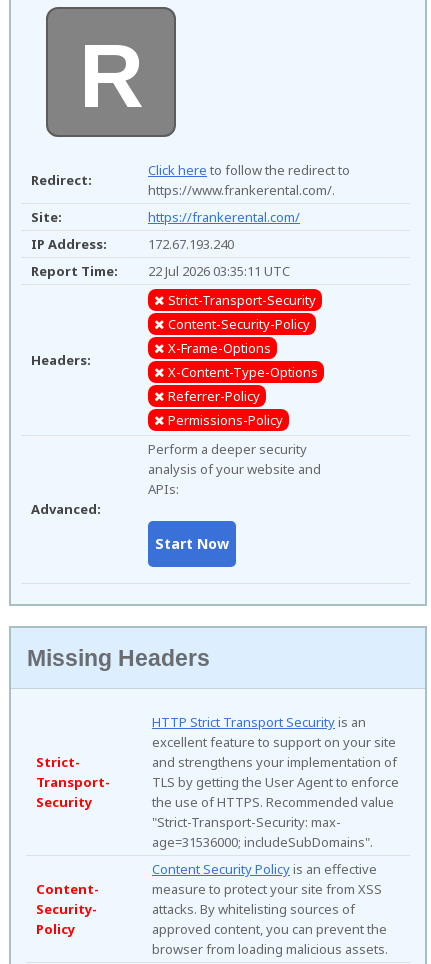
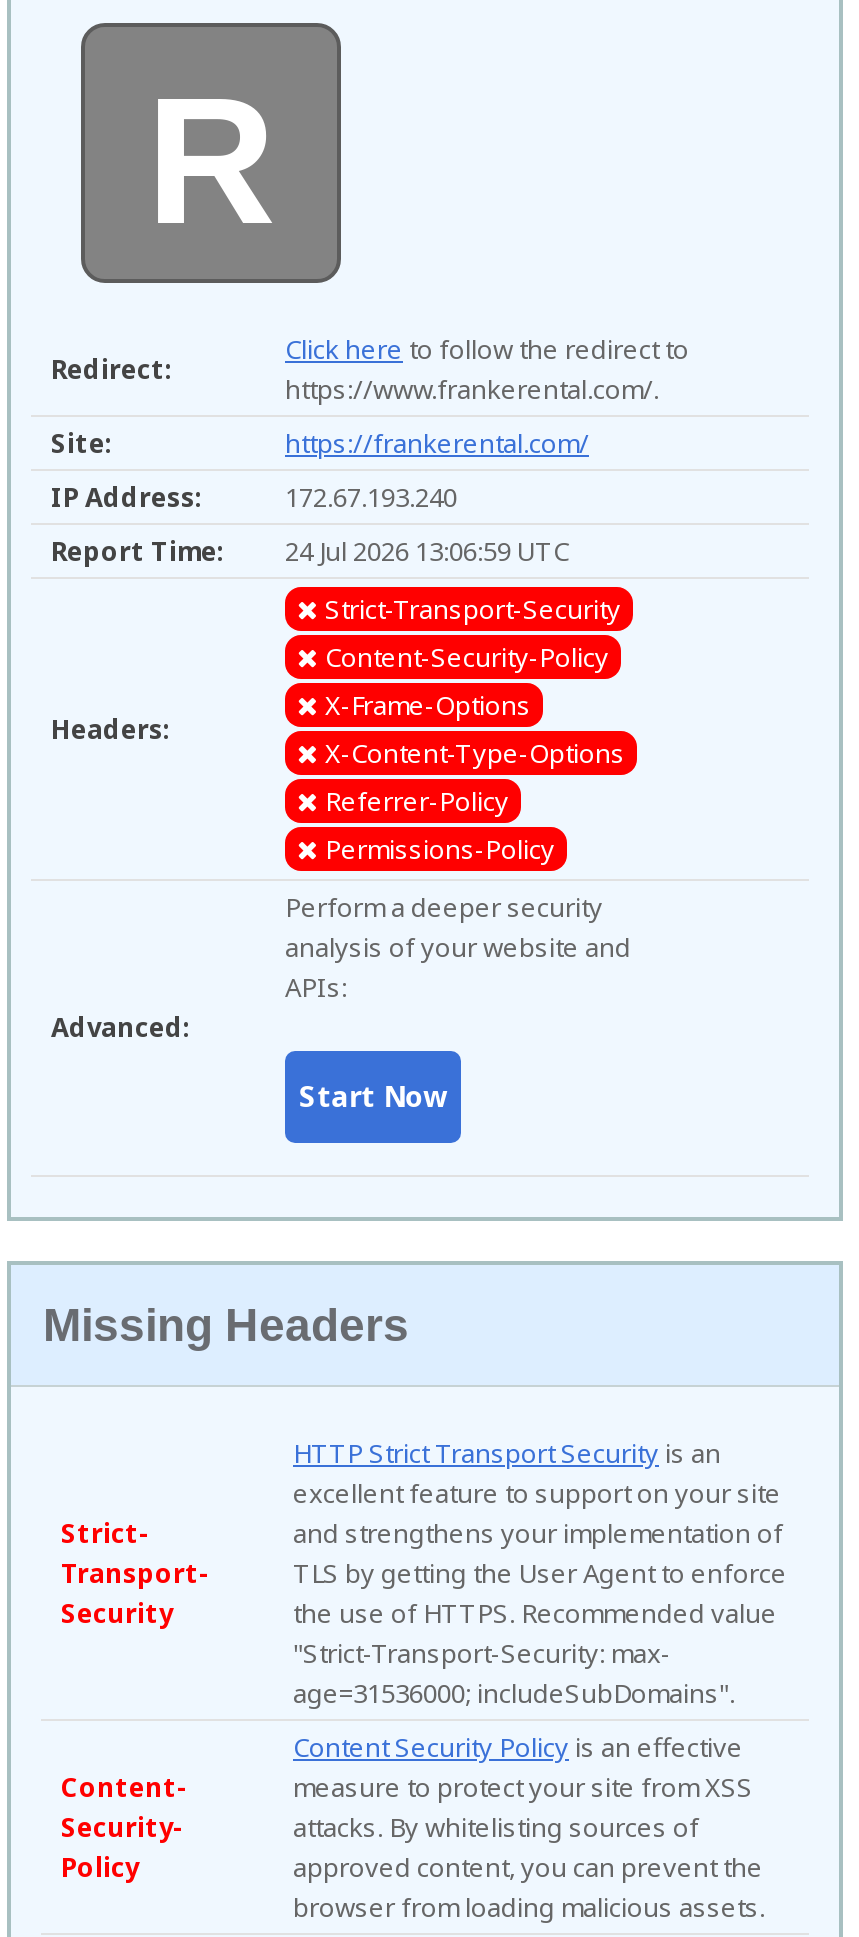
- Report Time: 22 Jul 2026 03:35:11 UTC
+ Report Time: 24 Jul 2026 13:06:59 UTC
